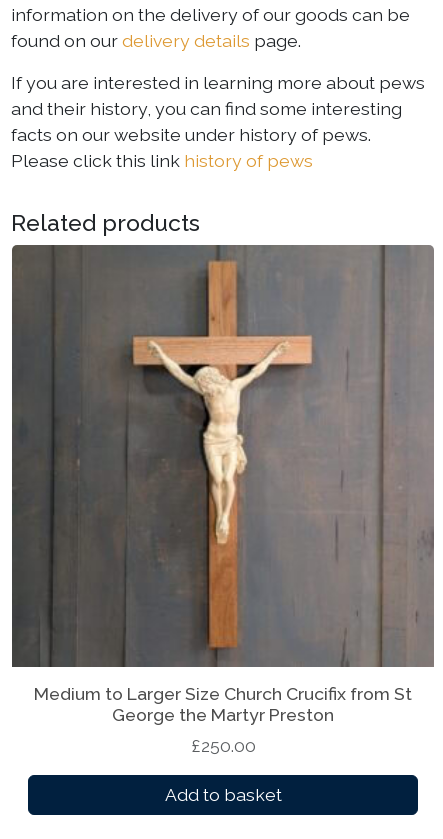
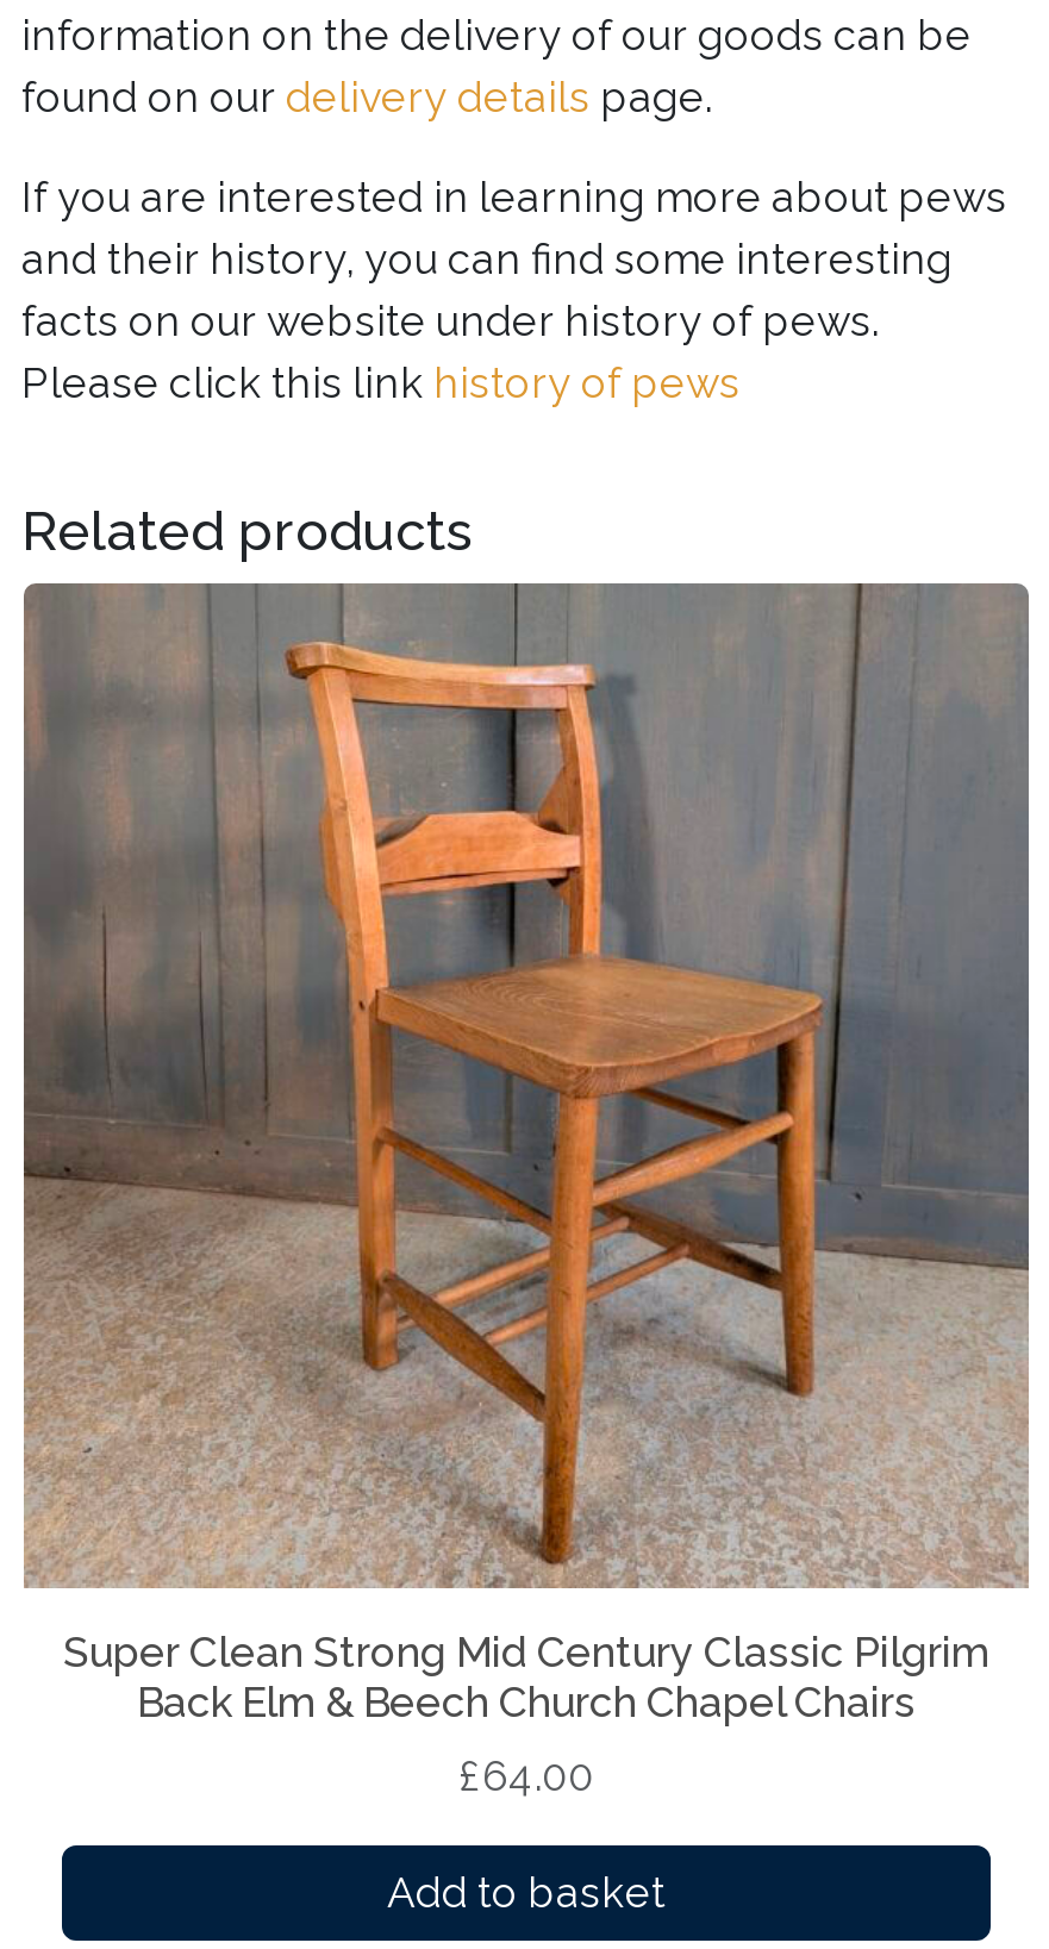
- [image]
- Medium to Larger Size Church Crucifix from St
- George the Martyr Preston
+ [image]
+ Super Clean Strong Mid Century Classic Pilgrim
+ Back Elm & Beech Church Chapel Chairs

- £250.00
+ £64.00
